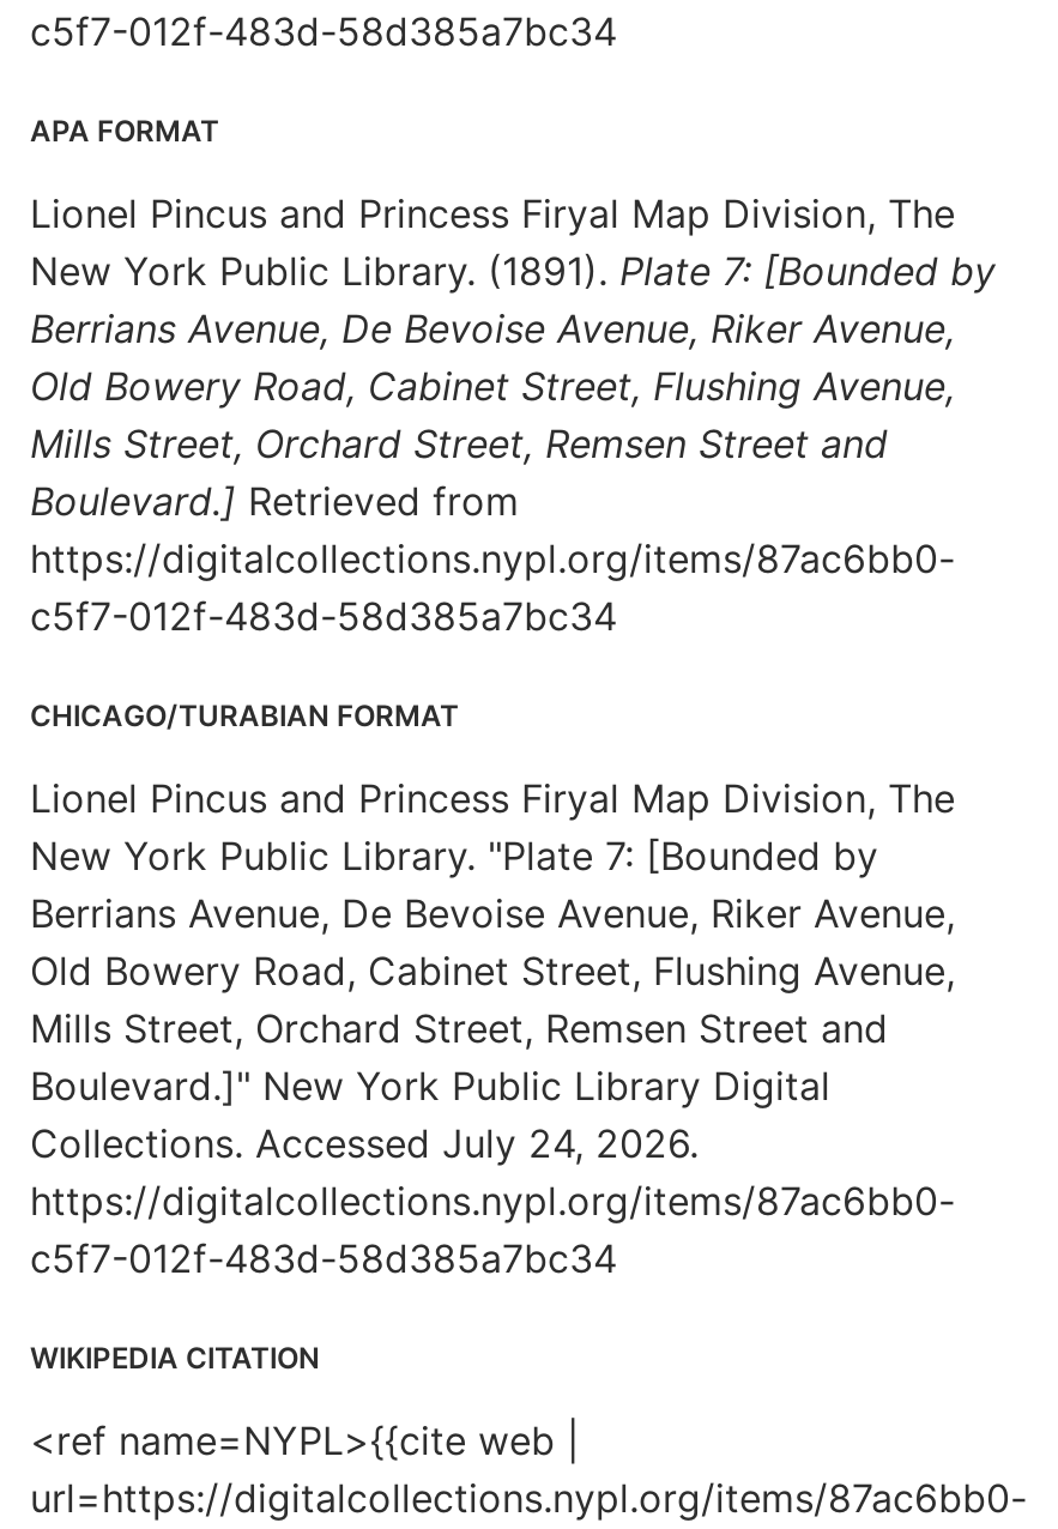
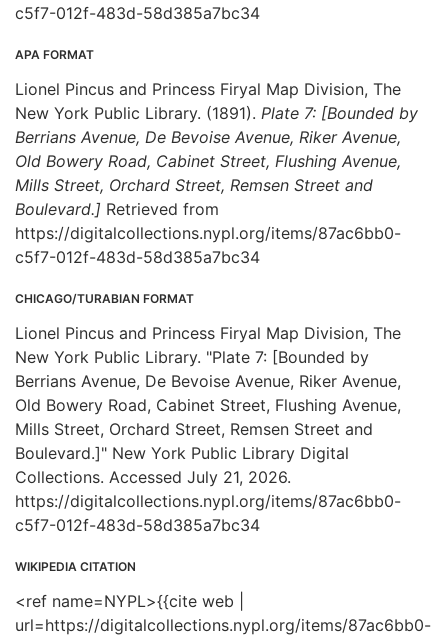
- Collections. Accessed July 24, 2026.
+ Collections. Accessed July 21, 2026.
